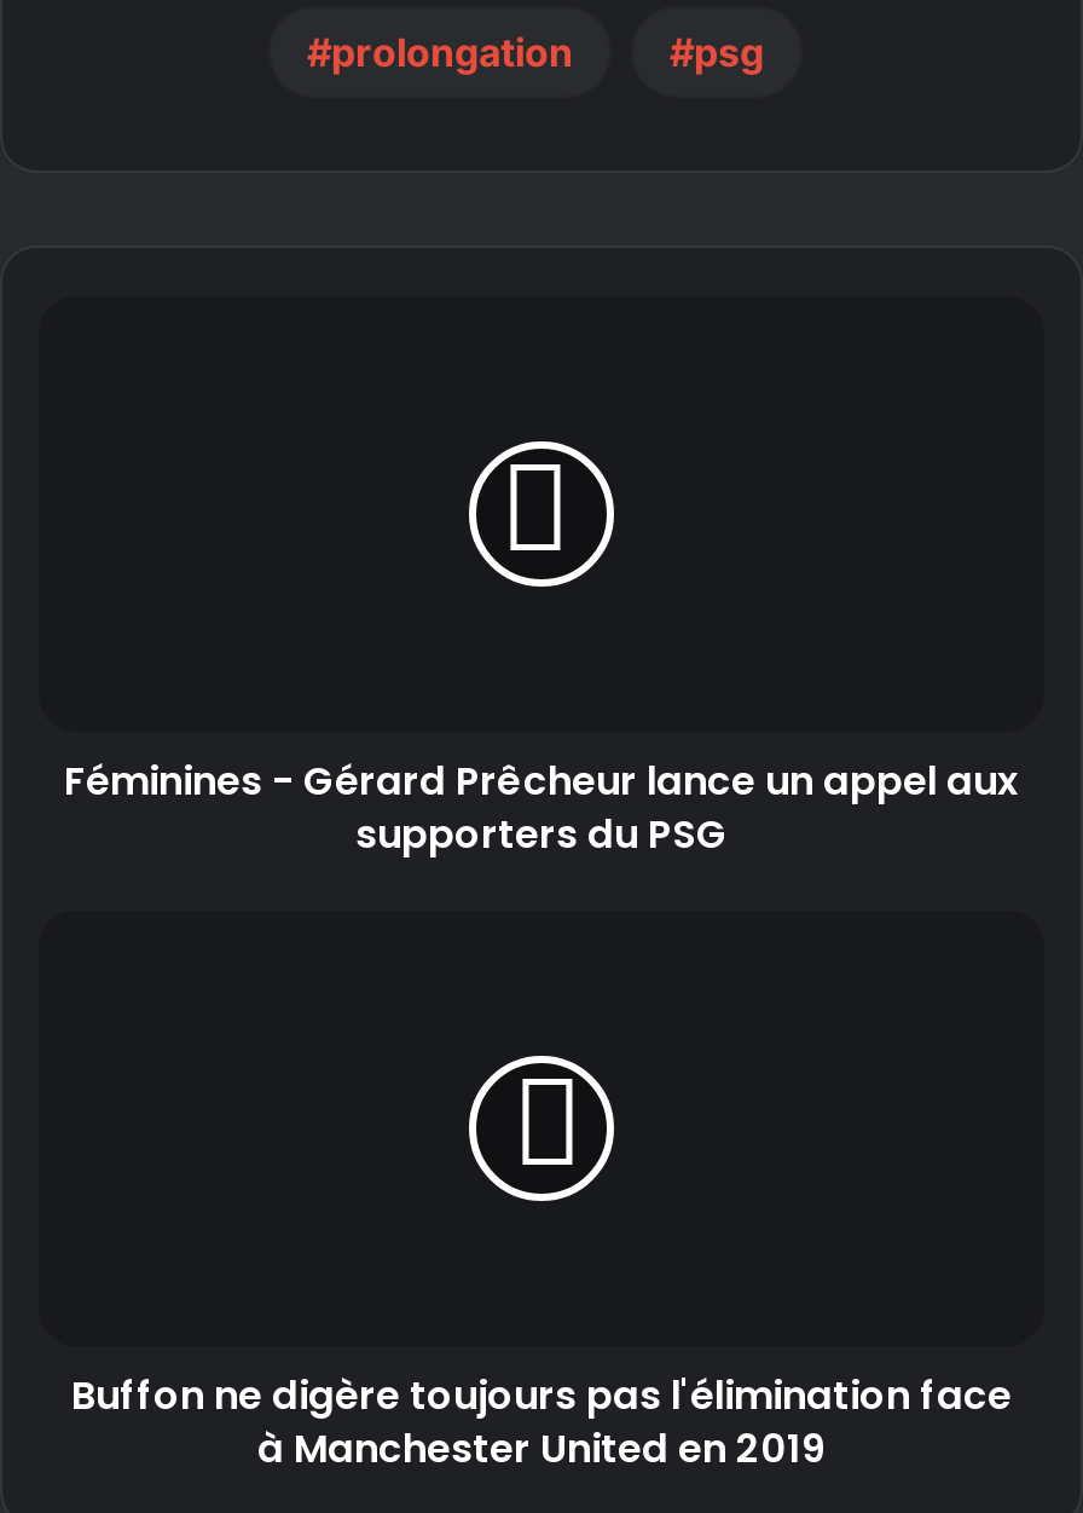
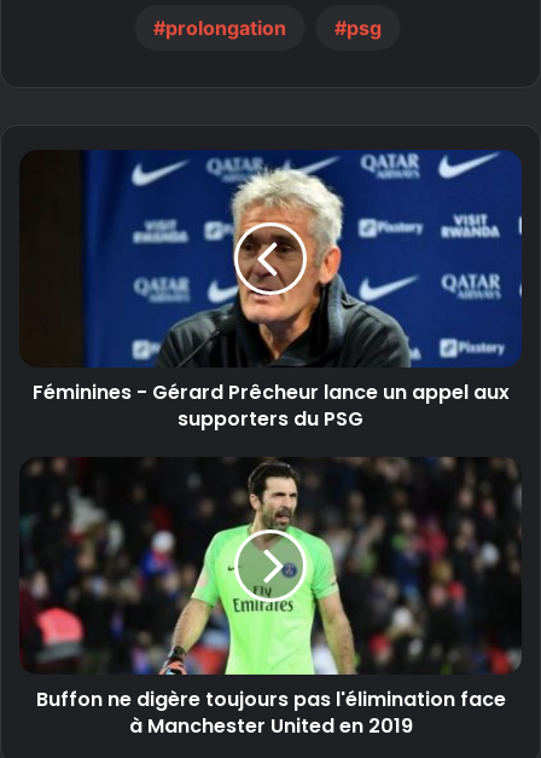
+ [image]

+ [image]
